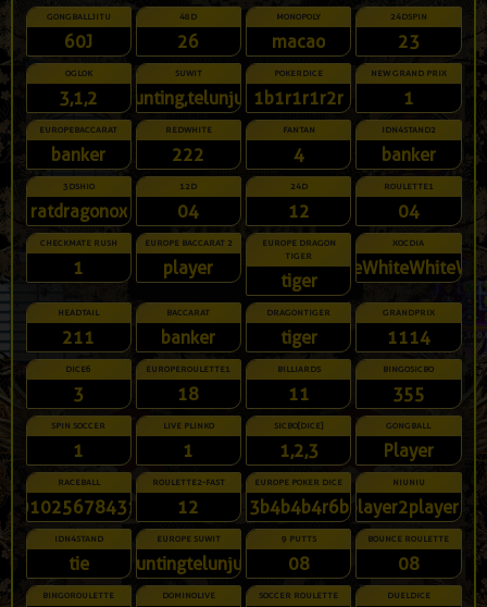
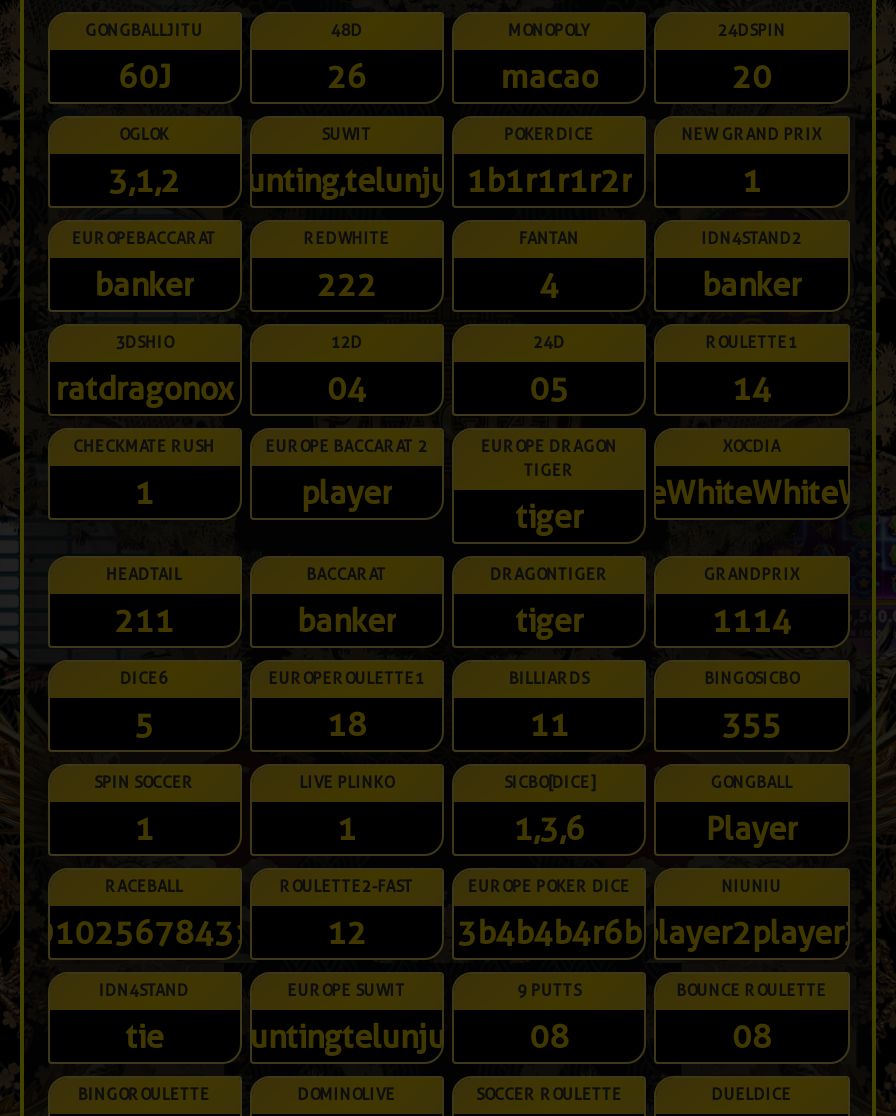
- 23
+ 20

- 12
+ 05

- 04
+ 14

- 3
+ 5

- 1,2,3
+ 1,3,6
